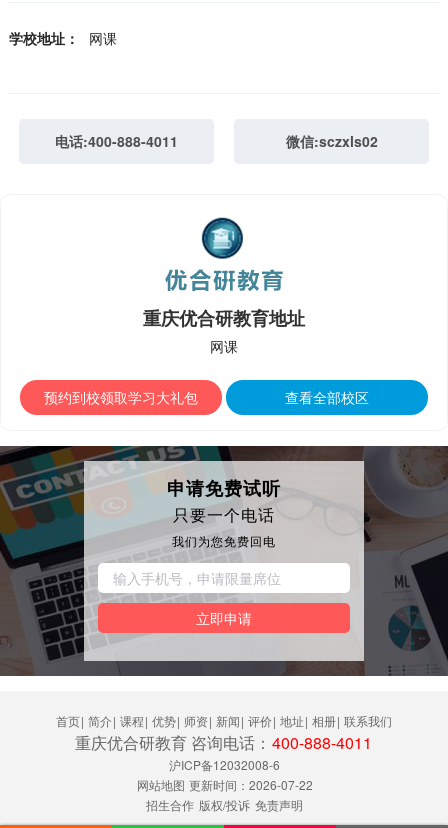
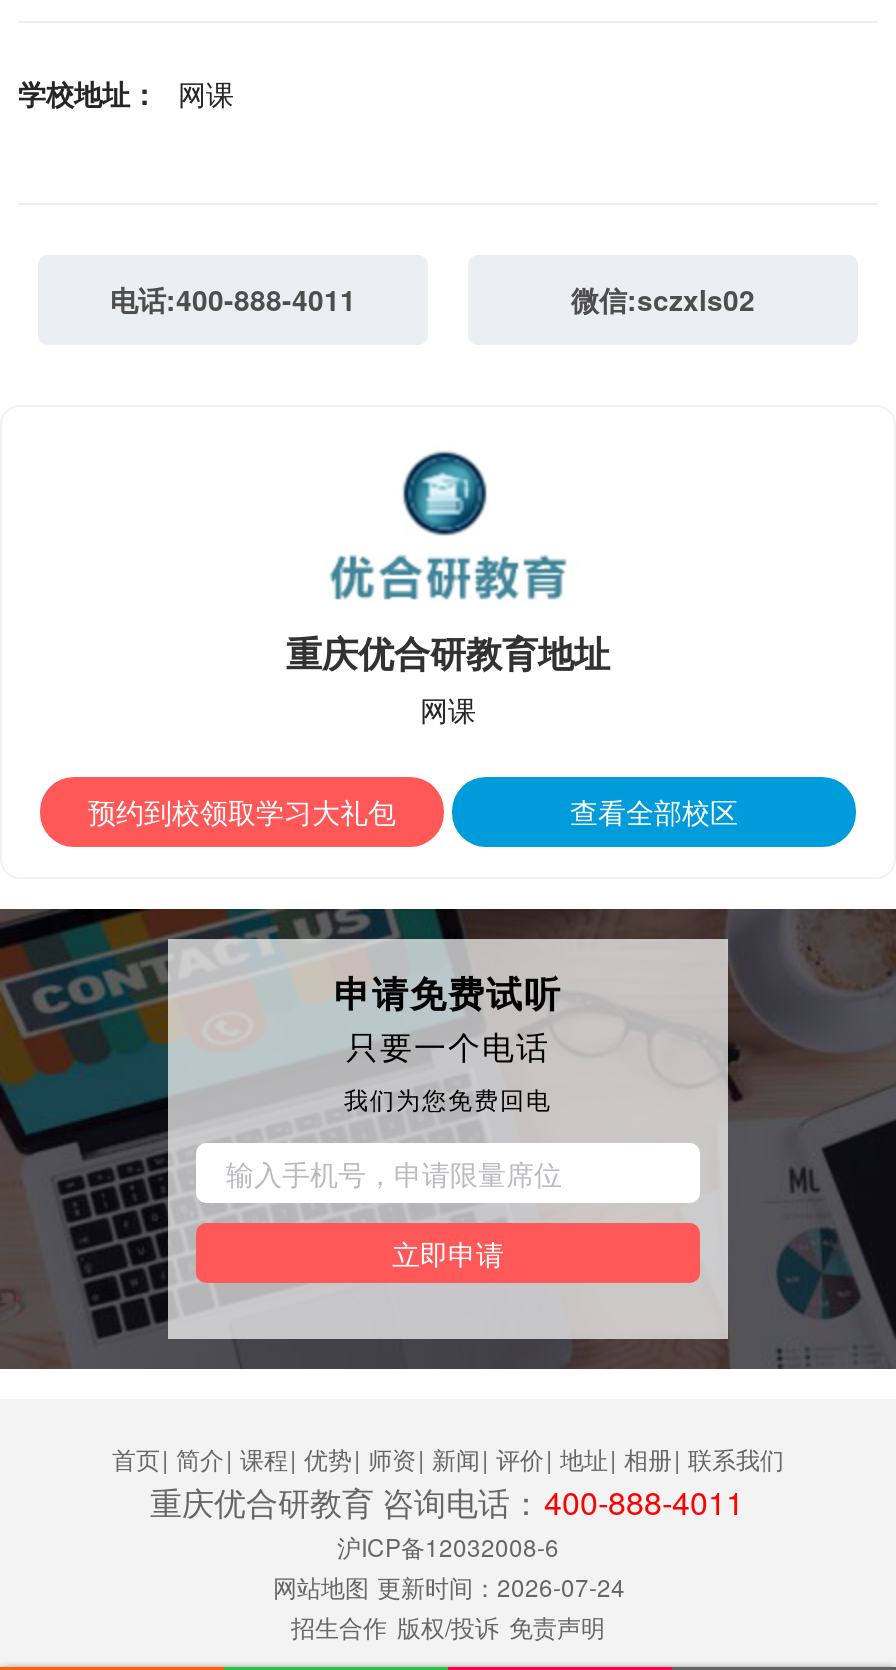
- 网站地图更新时间：2026-07-22
+ 网站地图更新时间：2026-07-24
